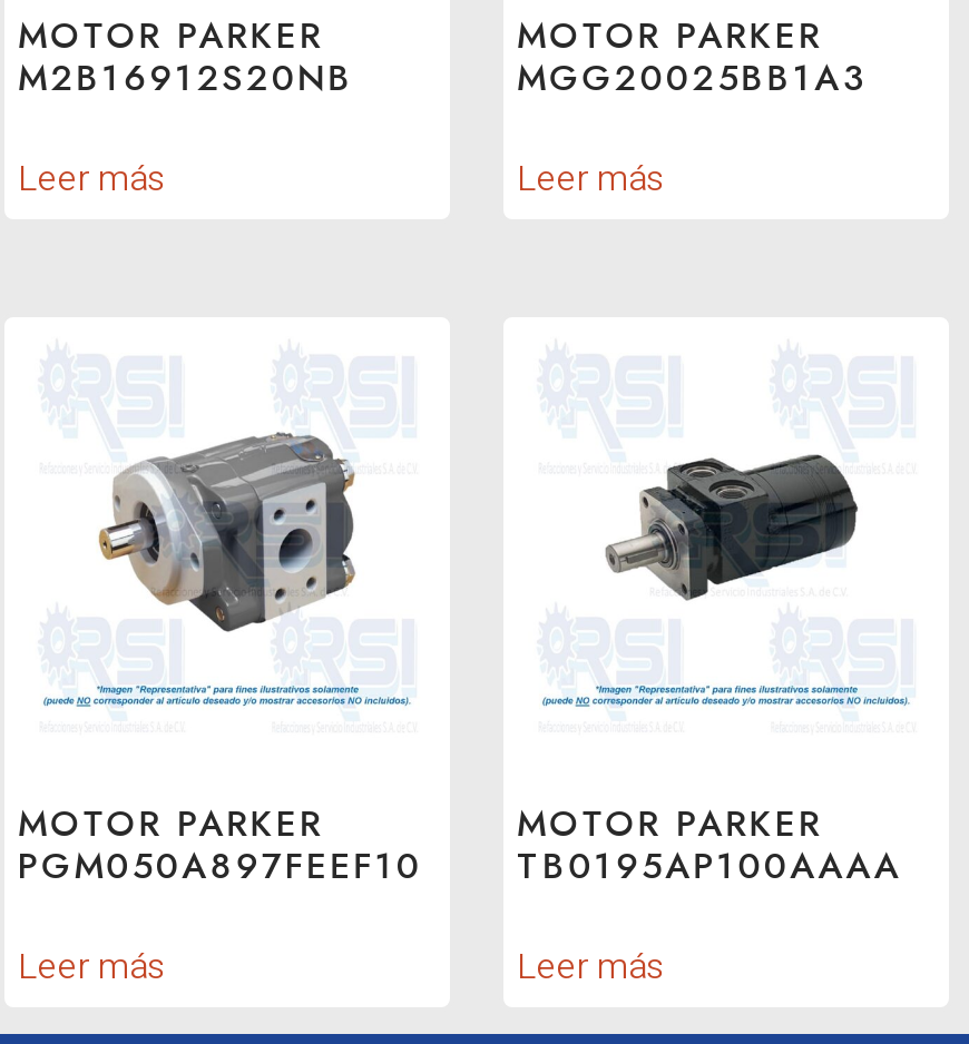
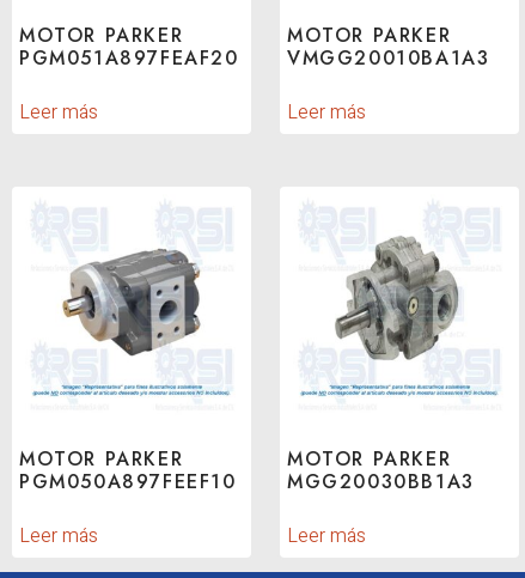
- M2B16912S20NB
+ PGM051A897FEAF20

- MGG20025BB1A3
+ VMGG20010BA1A3

- [image]
+ [image]

- TB0195AP100AAAA
+ MGG20030BB1A3
